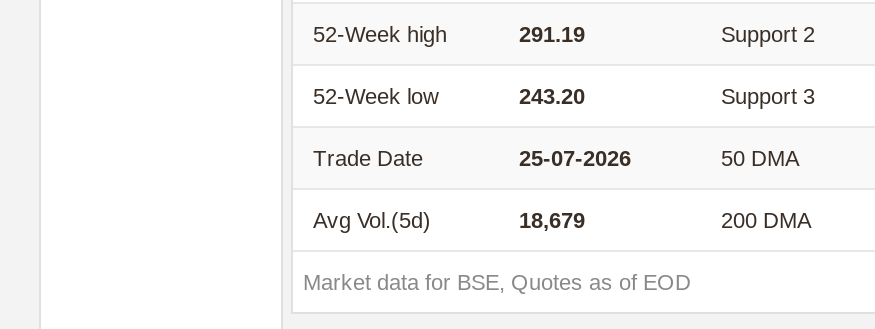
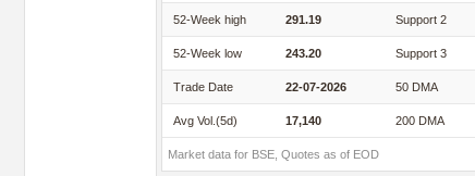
- 25-07-2026
+ 22-07-2026

- 18,679
+ 17,140
